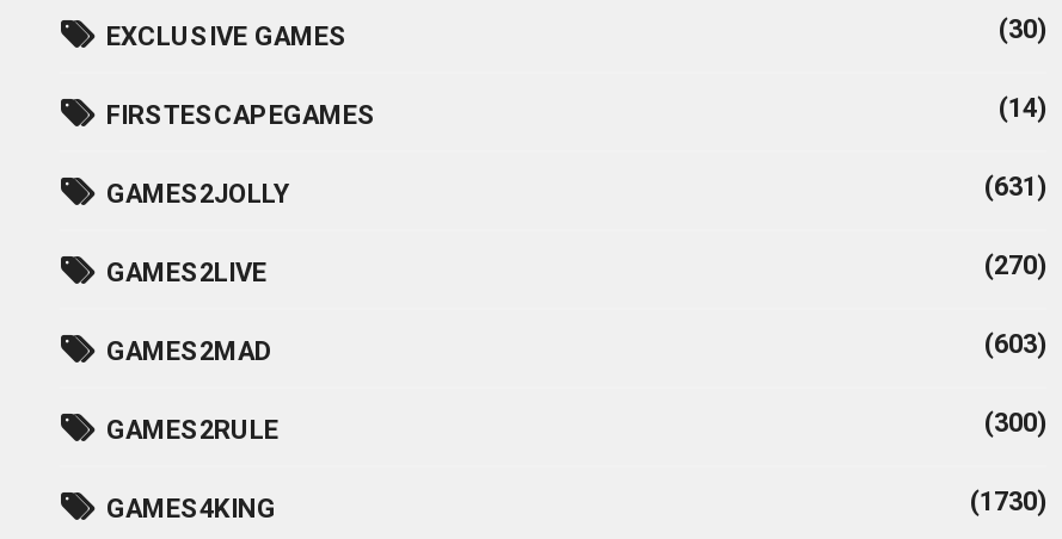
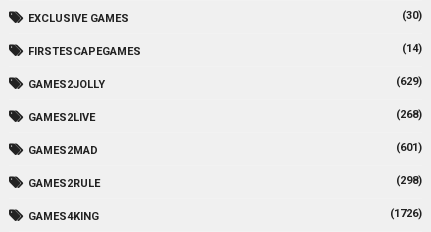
- (631)
+ (629)

- (270)
+ (268)

- (603)
+ (601)

- (300)
+ (298)

- (1730)
+ (1726)
